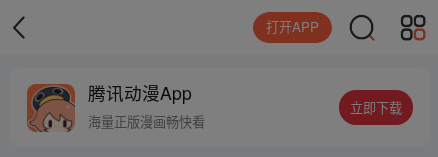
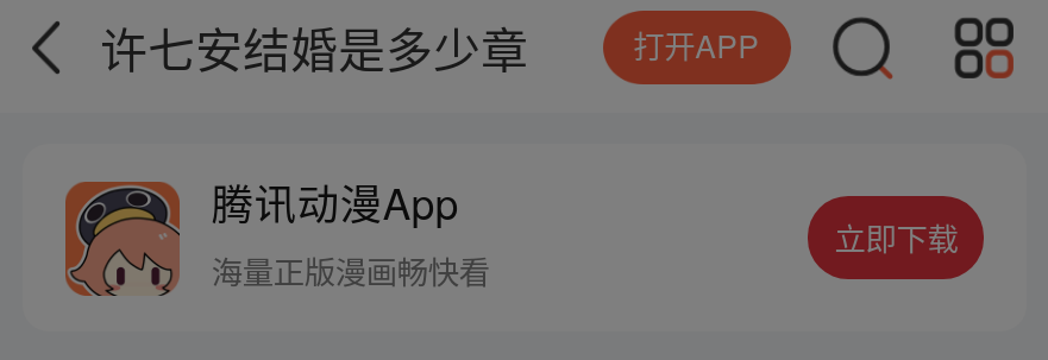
+ 许七安结婚是多少章
